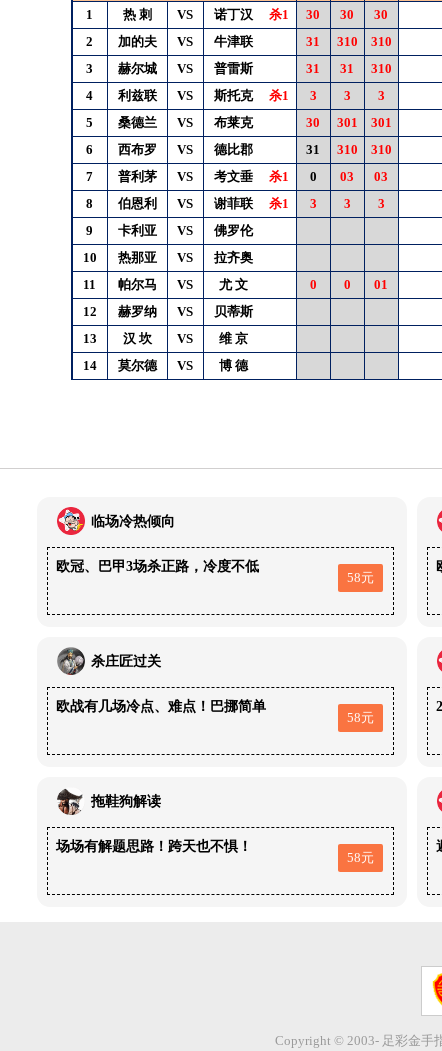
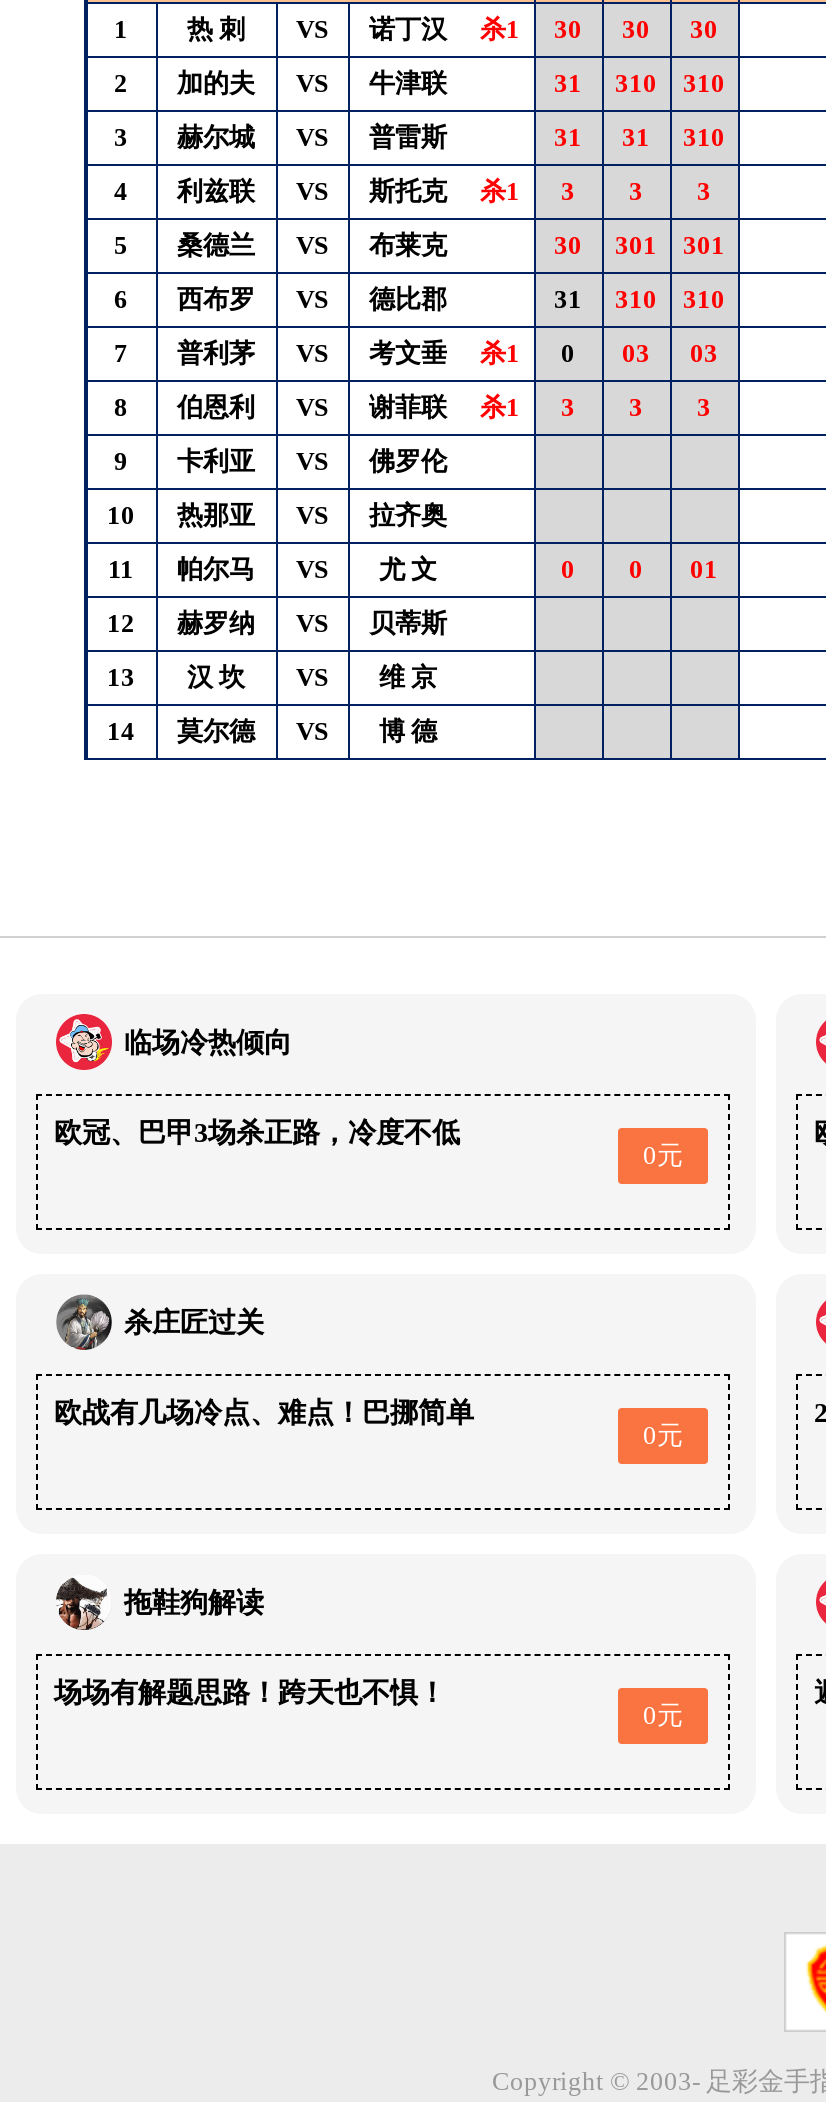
- 58元
+ 0元

- 58元
+ 0元

- 58元
+ 0元
